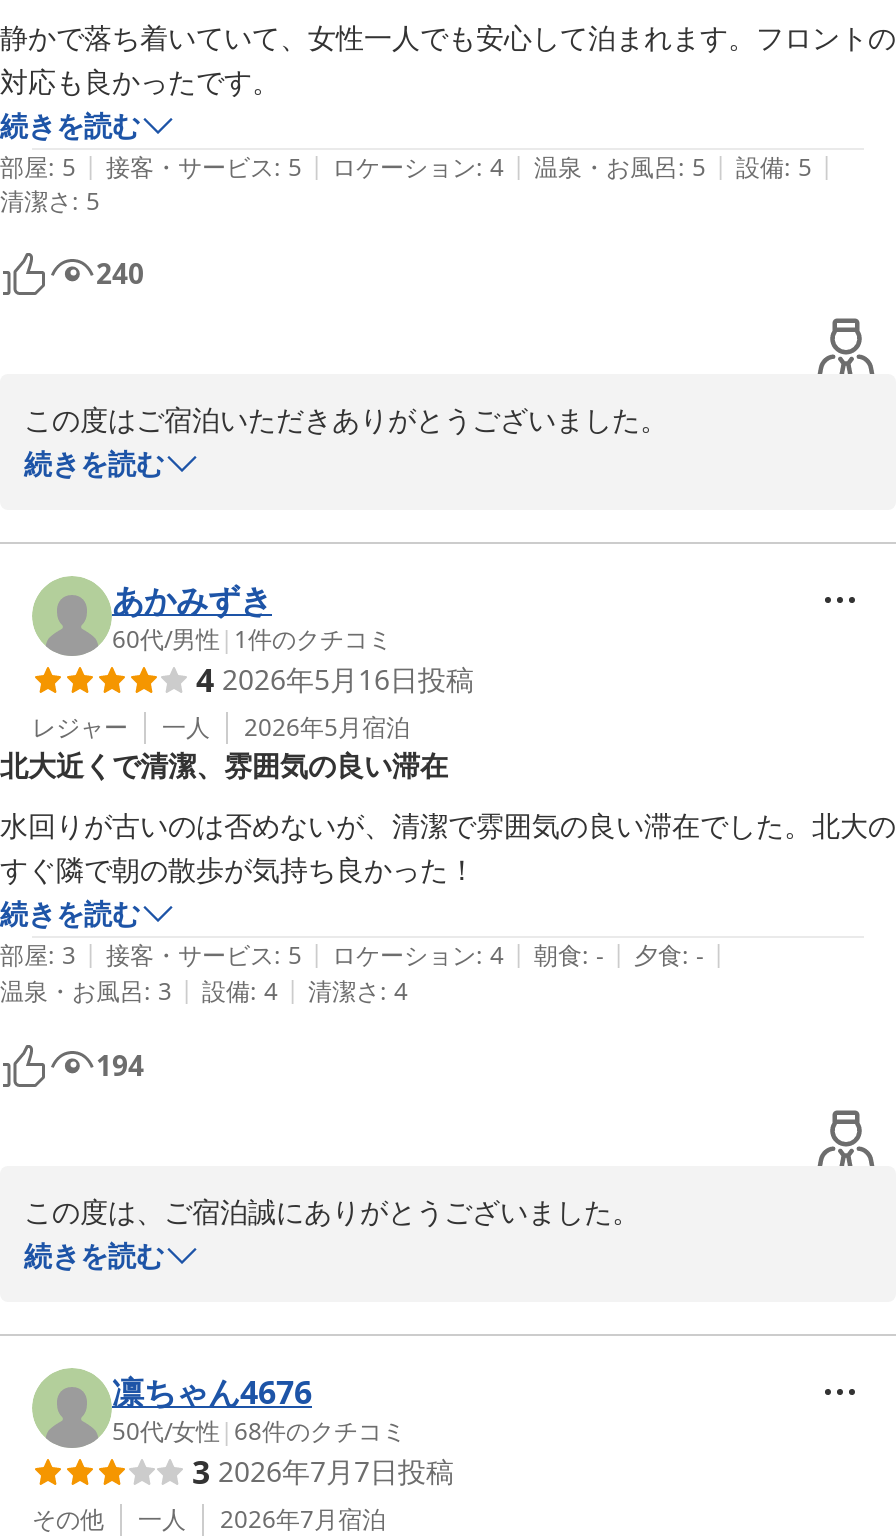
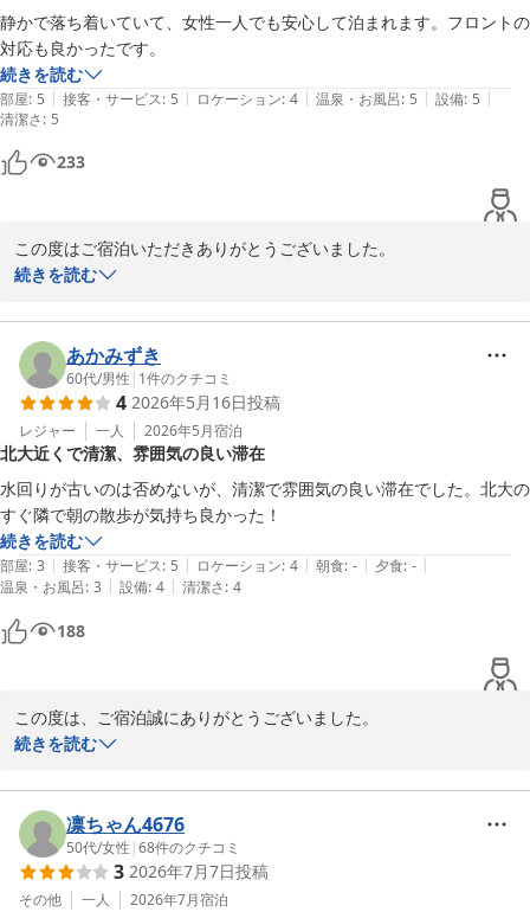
- 240
+ 233

- 194
+ 188
